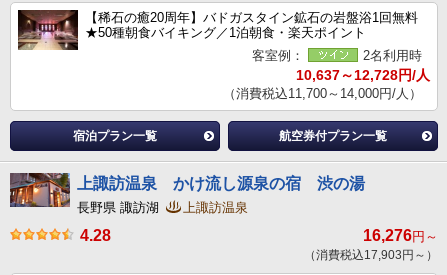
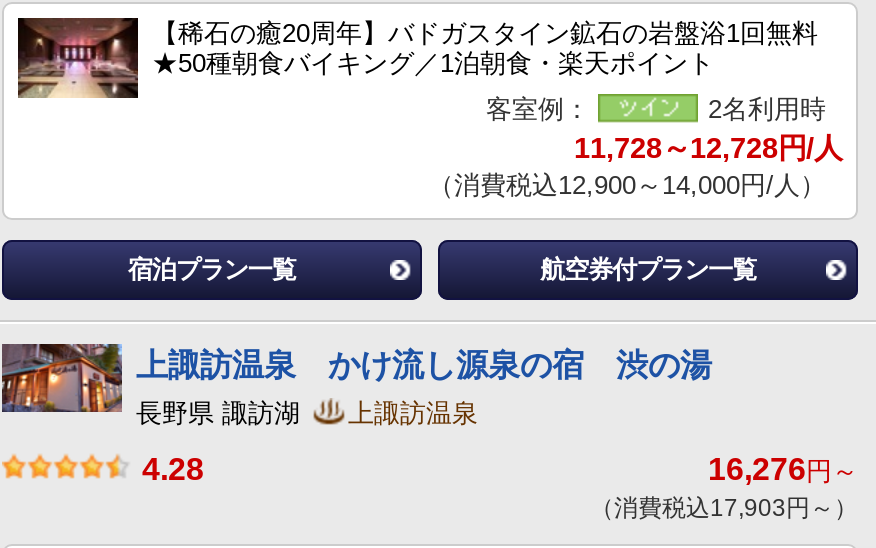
- 10,637～12,728円/人
+ 11,728～12,728円/人

- （消費税込11,700～14,000円/人）
+ （消費税込12,900～14,000円/人）
